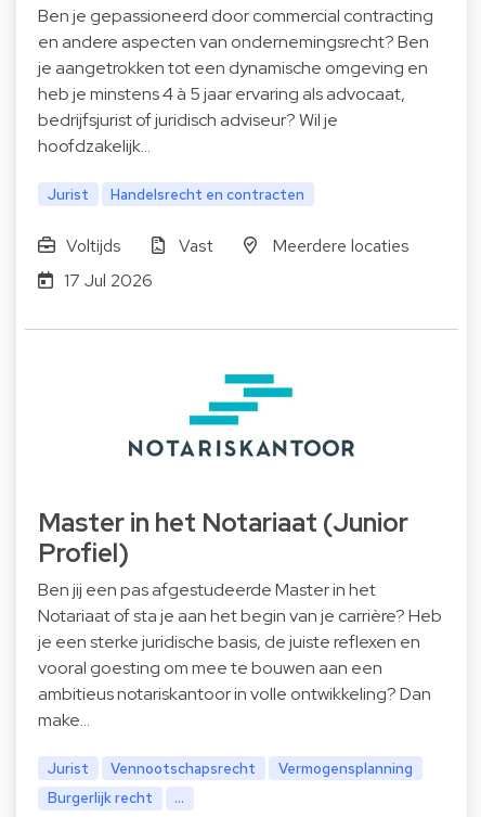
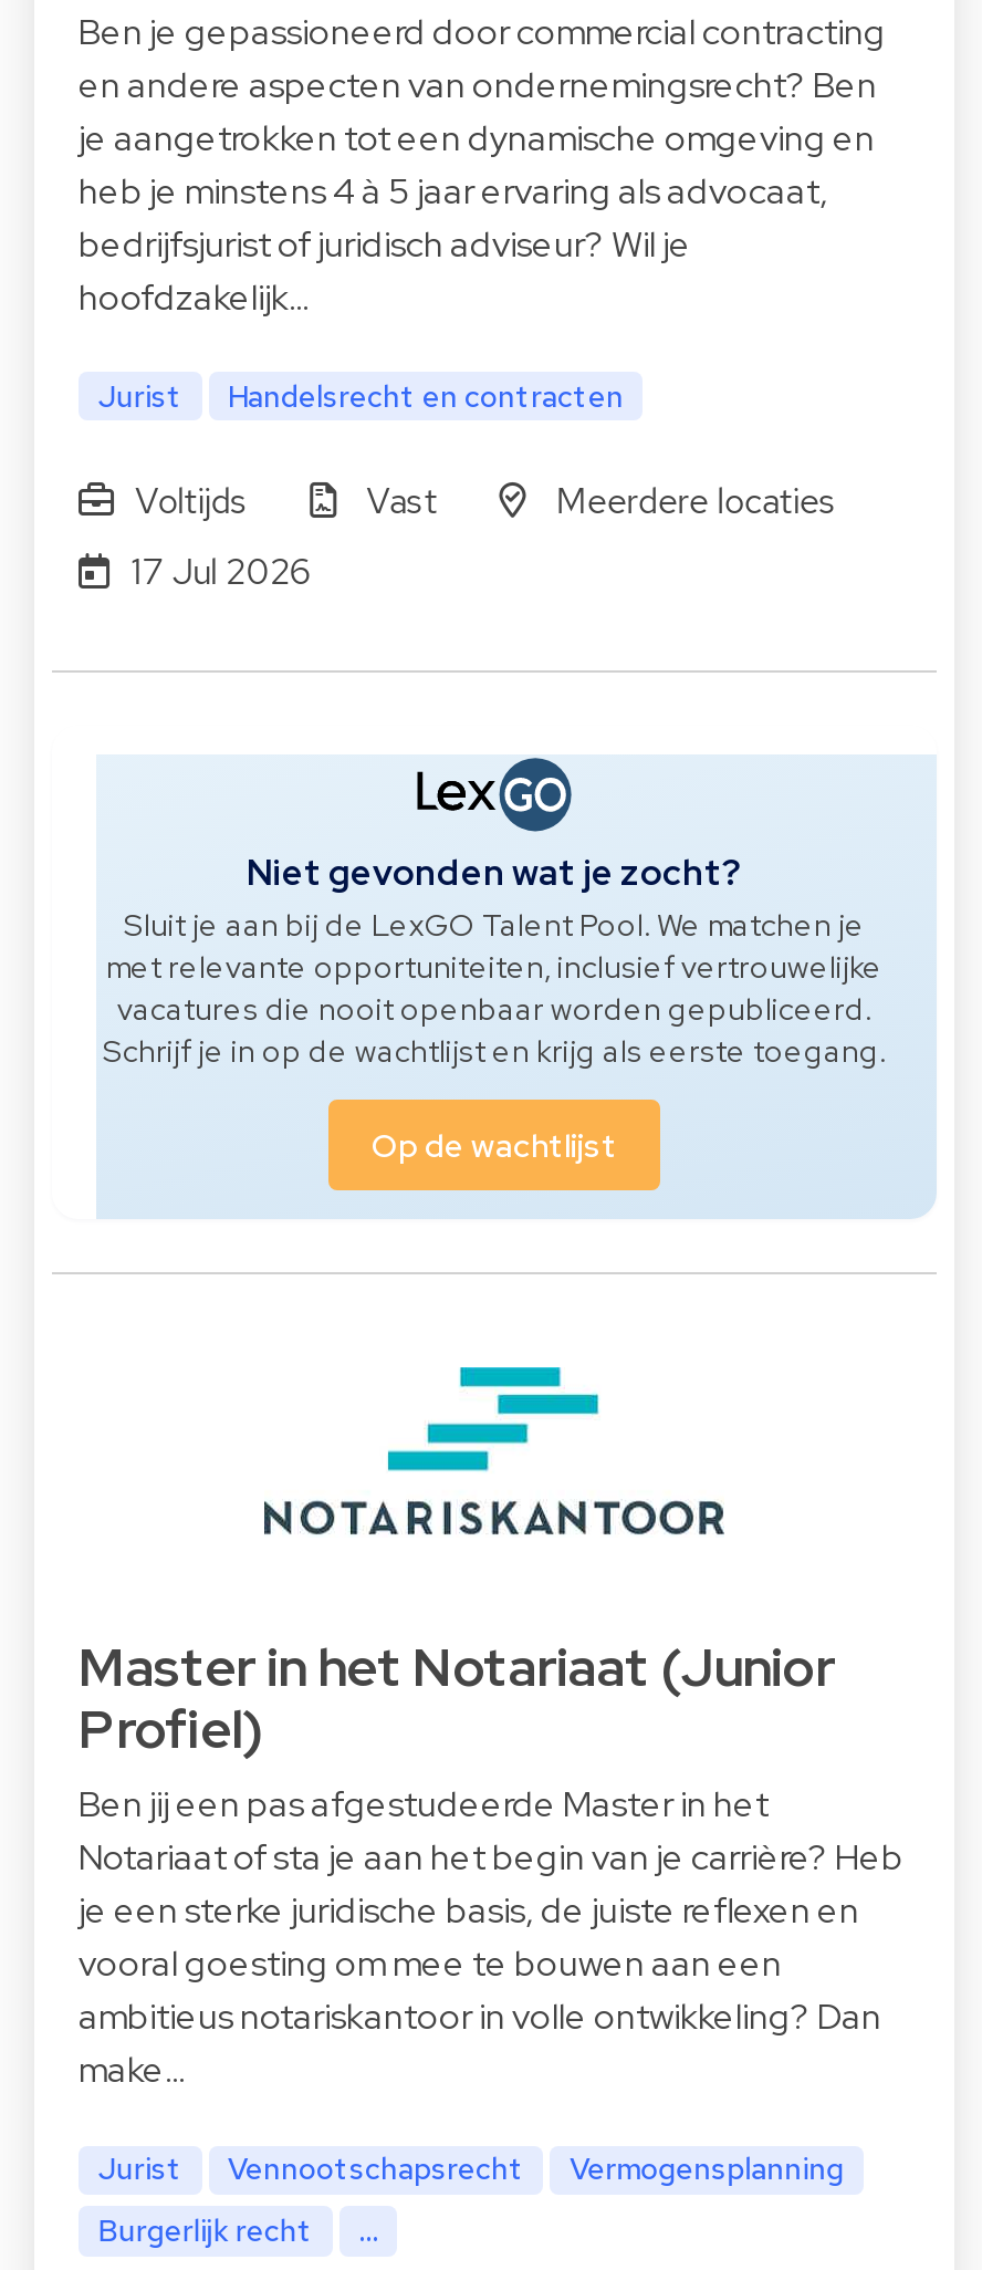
+ [image]
+ Niet gevonden wat je zocht?
+ Sluit je aan bij de LexGO Talent Pool. We matchen je
+ met relevante opportuniteiten, inclusief vertrouwelijke
+ vacatures die nooit openbaar worden gepubliceerd.
+ Schrijf je in op de wachtlijst en krijg als eerste toegang.
+ Op de wachtlijst
